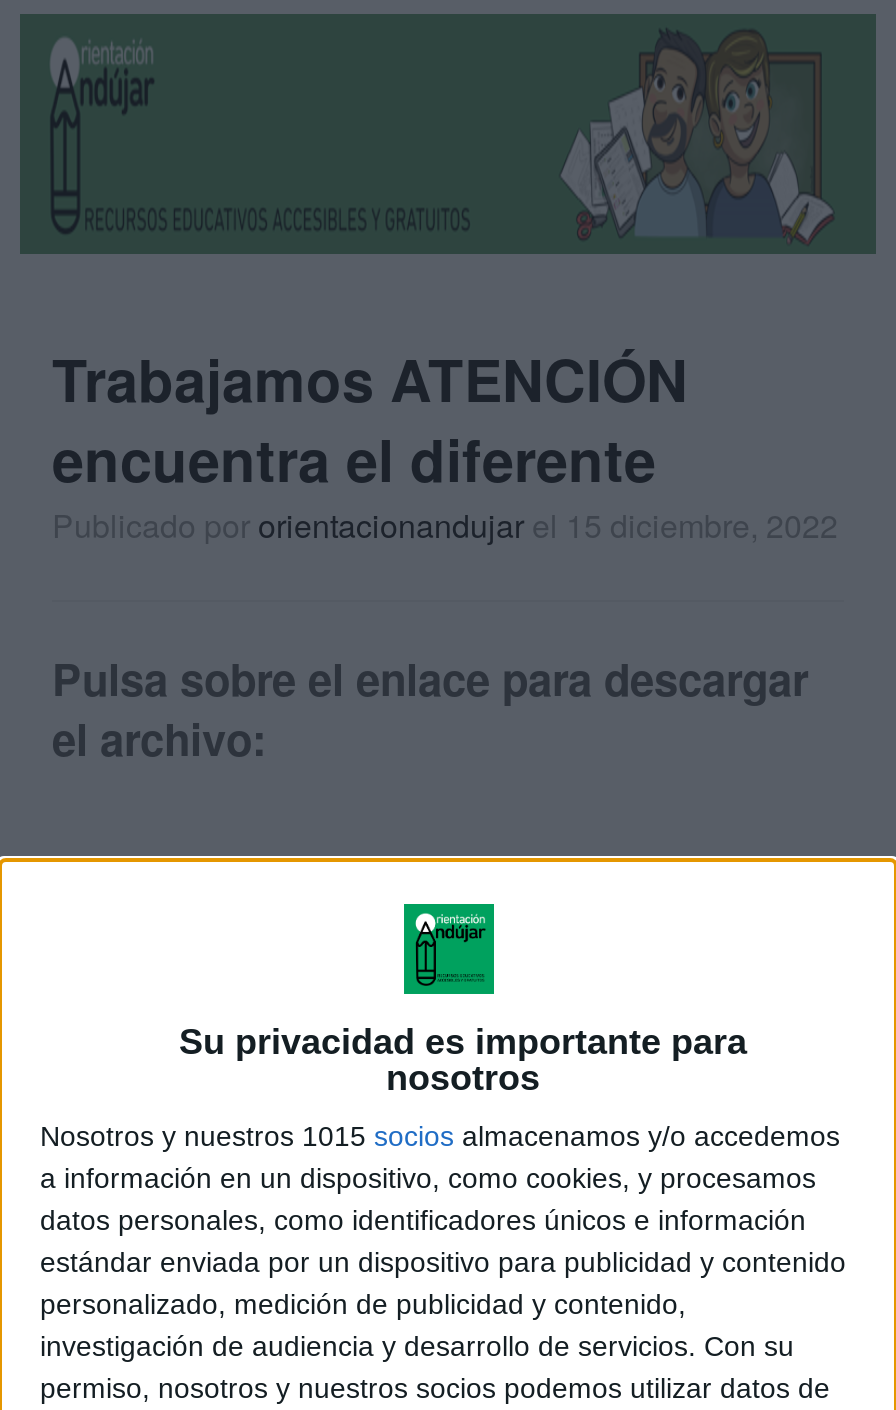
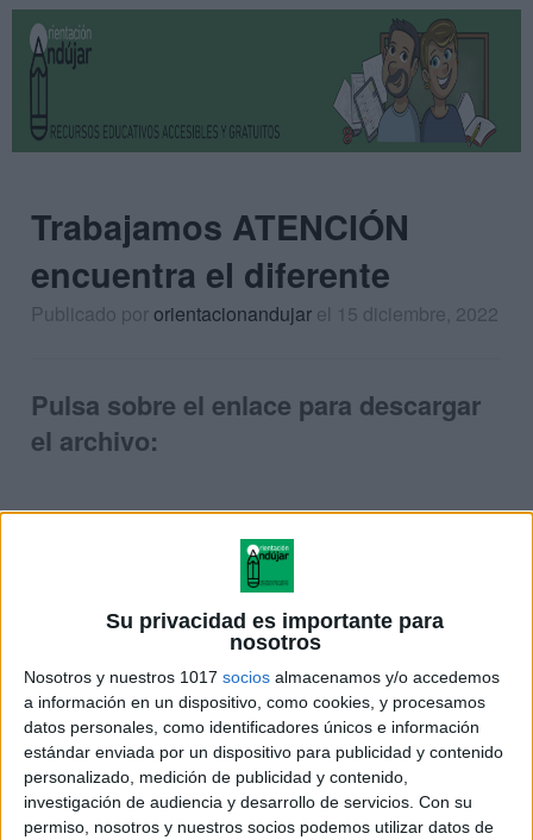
- Nosotros y nuestros 1015 socios almacenamos y/o accedemos
+ Nosotros y nuestros 1017 socios almacenamos y/o accedemos
